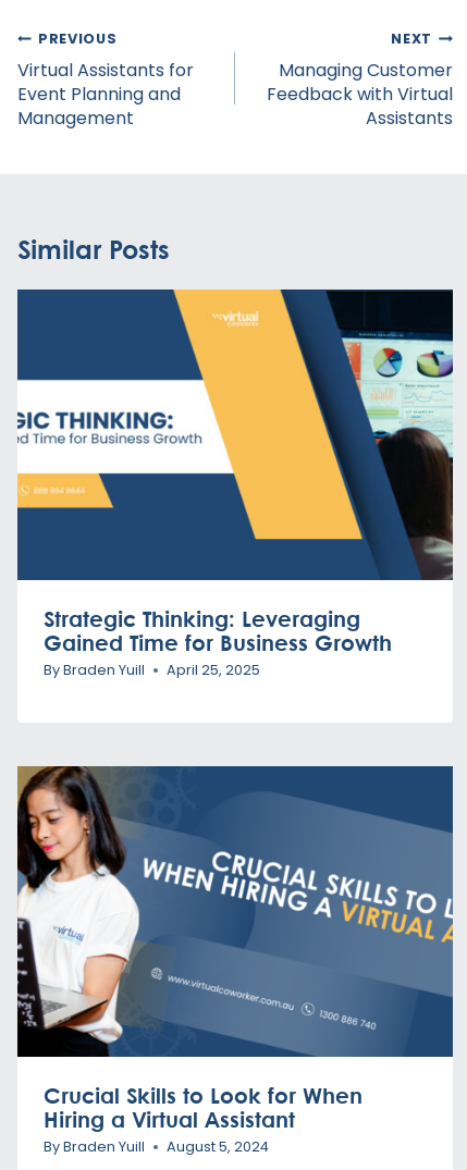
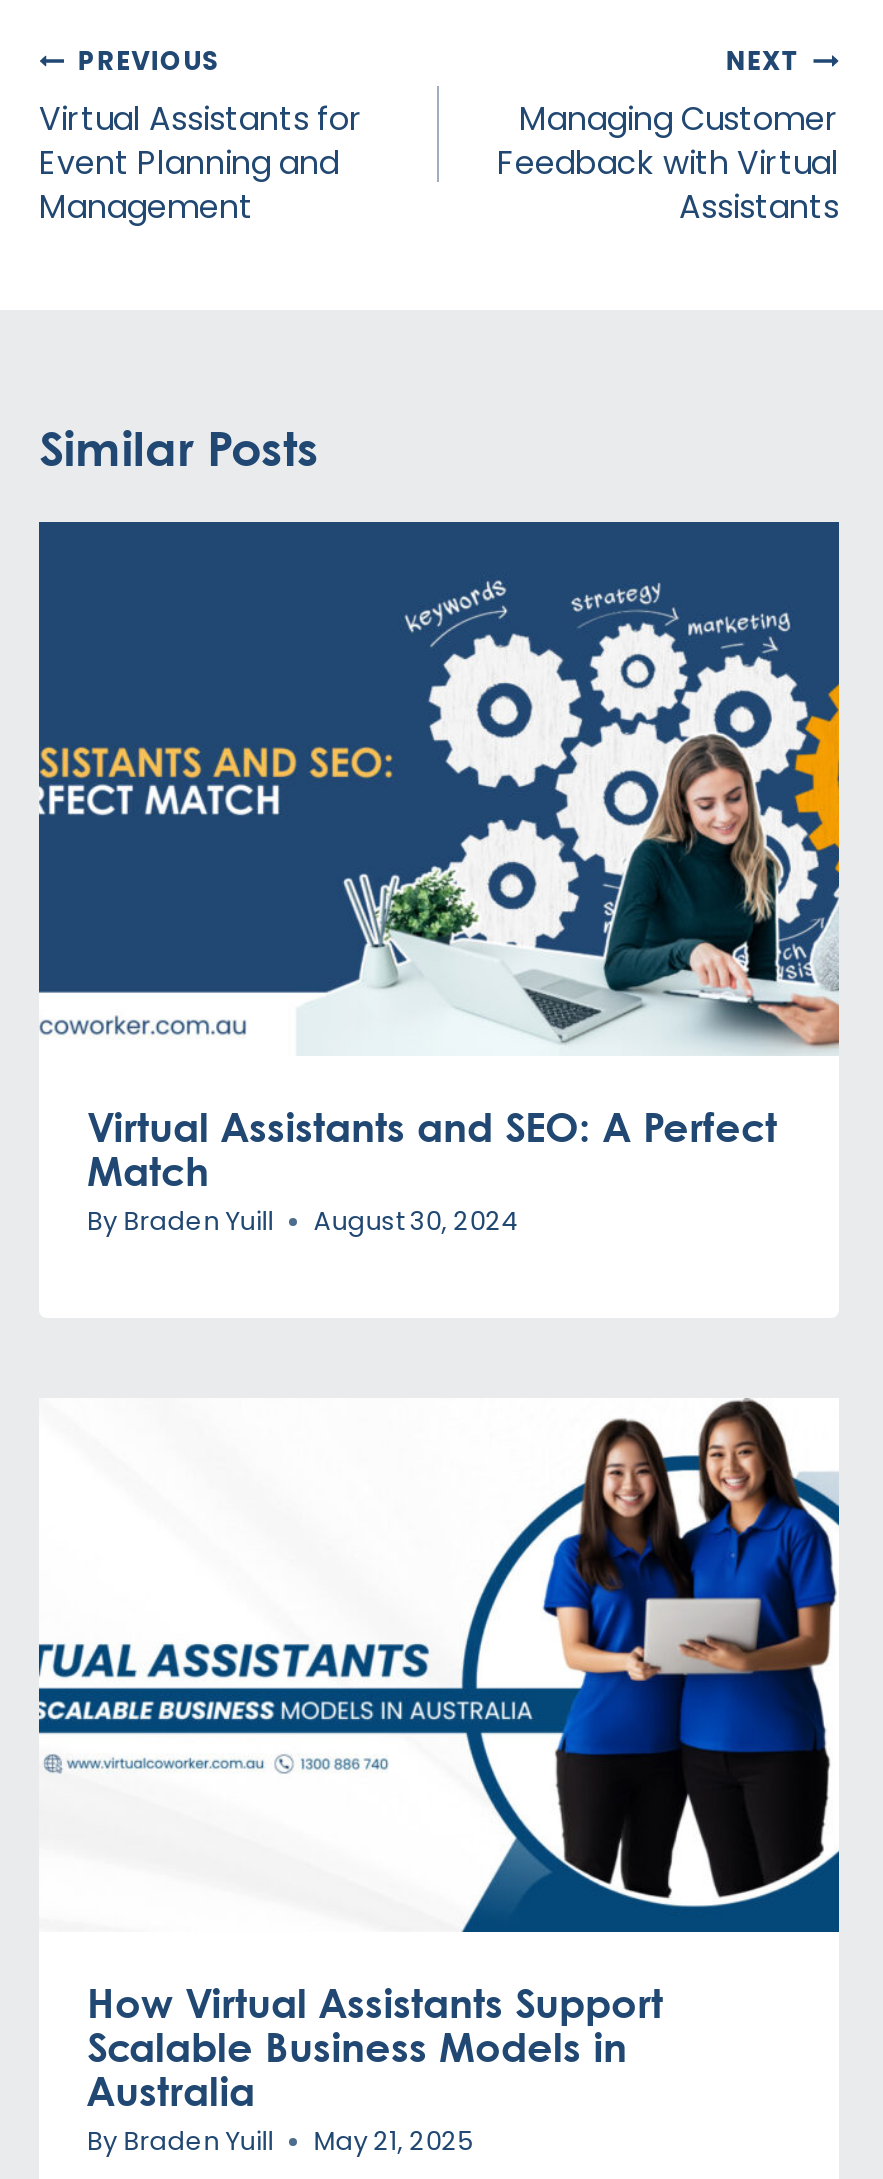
- [image]
- Strategic Thinking: Leveraging
- Gained Time for Business Growth
+ [image]
+ Virtual Assistants and SEO: A Perfect
+ Match

- By Braden Yuill April 25, 2025
+ By Braden Yuill August 30, 2024

- [image]
- Crucial Skills to Look for When
- Hiring a Virtual Assistant
+ [image]
+ How Virtual Assistants Support
+ Scalable Business Models in
+ Australia

- By Braden Yuill August 5, 2024
+ By Braden Yuill May 21, 2025
